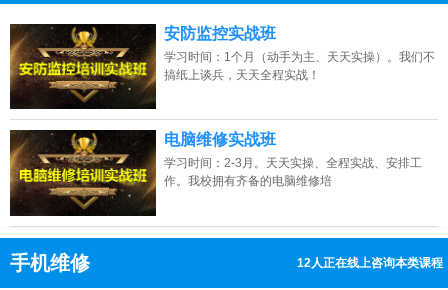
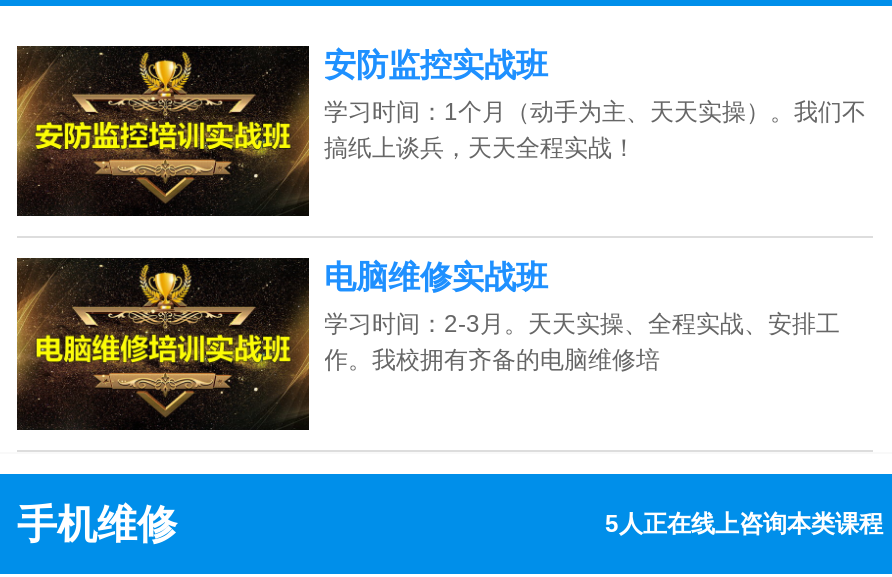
- 12人正在线上咨询本类课程
+ 5人正在线上咨询本类课程
